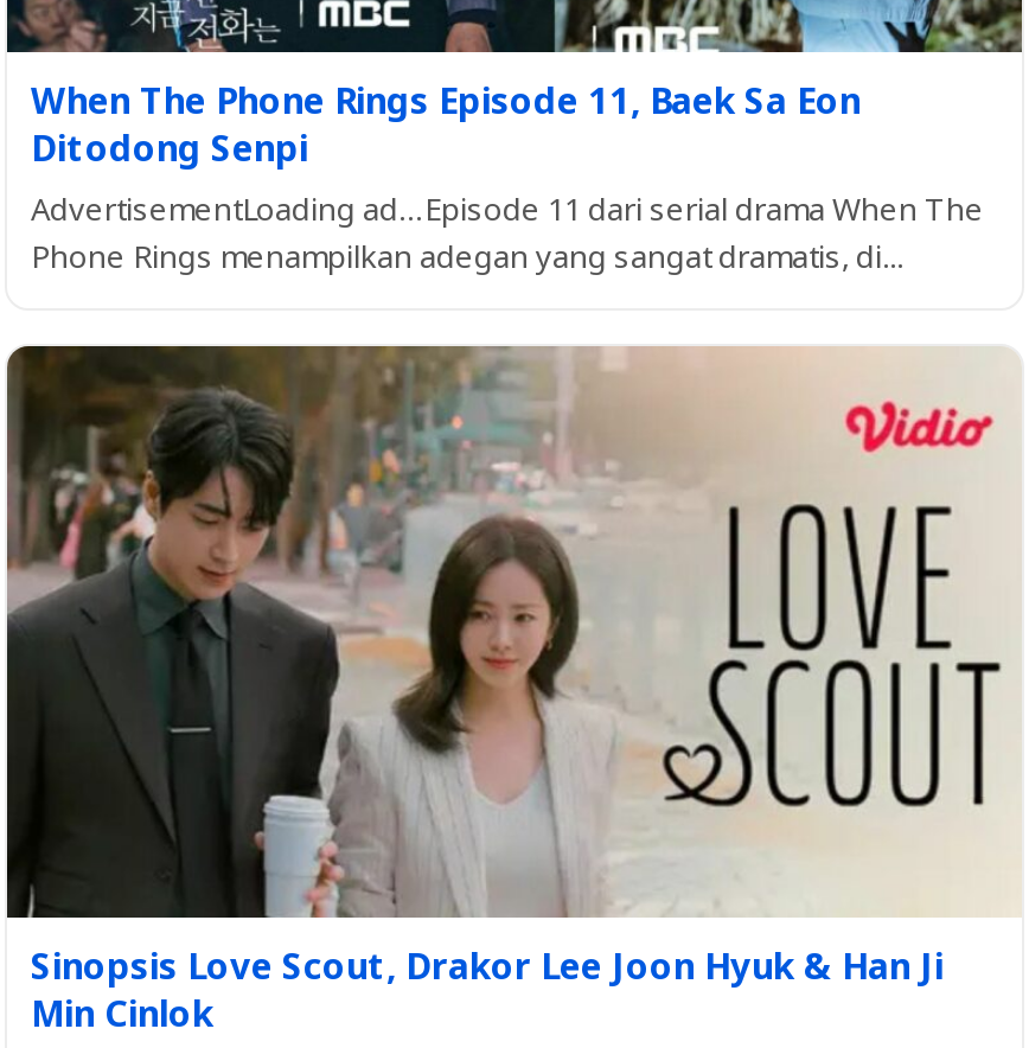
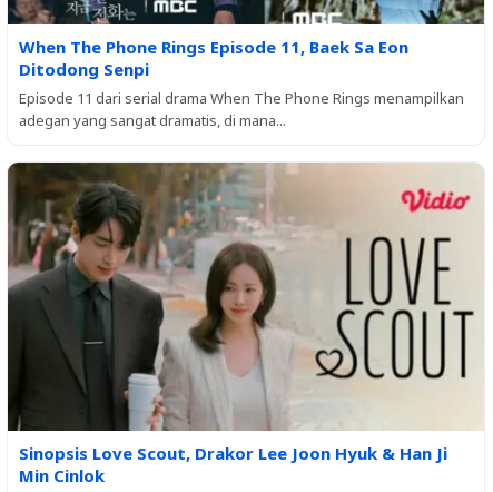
- AdvertisementLoading ad…Episode 11 dari serial drama When The
- Phone Rings menampilkan adegan yang sangat dramatis, di...
+ Episode 11 dari serial drama When The Phone Rings menampilkan
+ adegan yang sangat dramatis, di mana...
